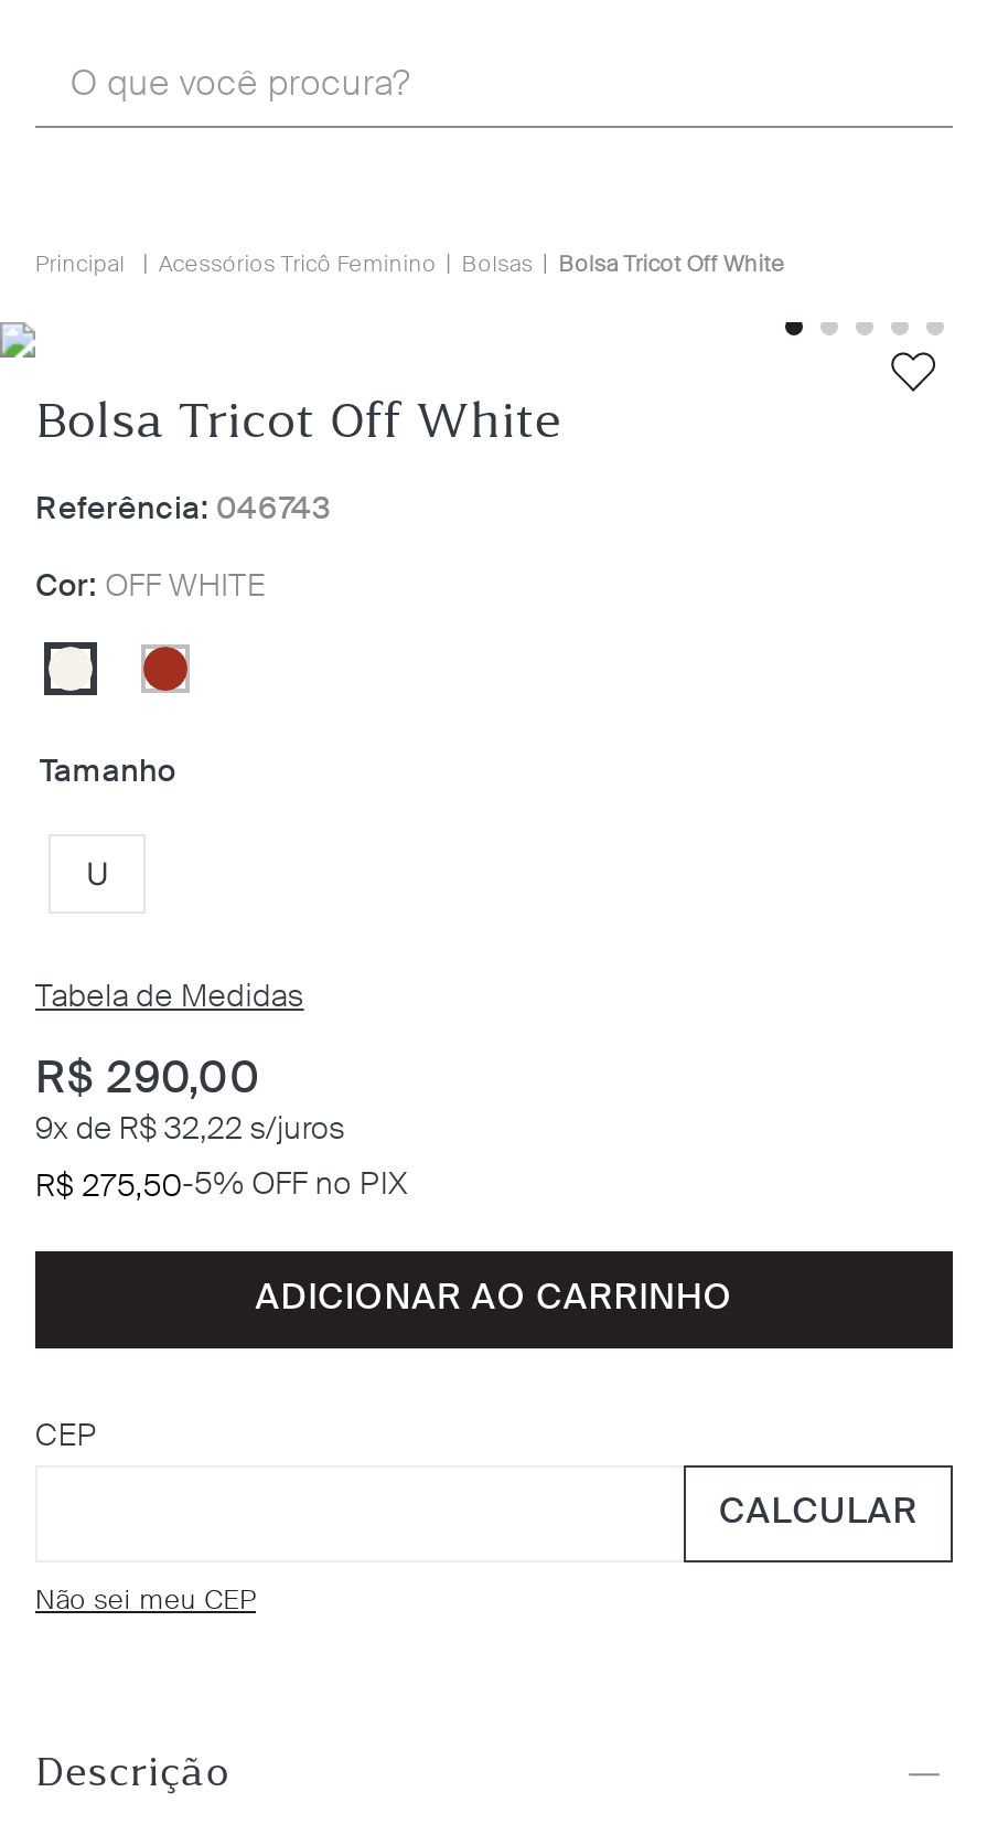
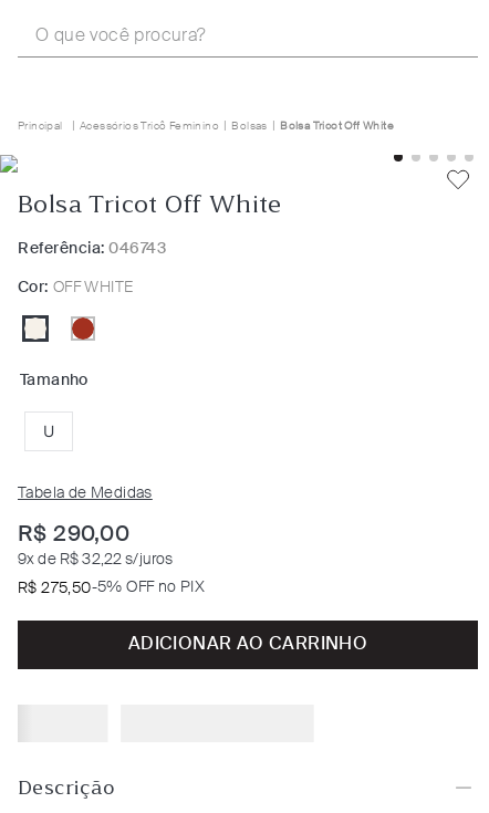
- CEP

- CALCULAR

- Não sei meu CEP
